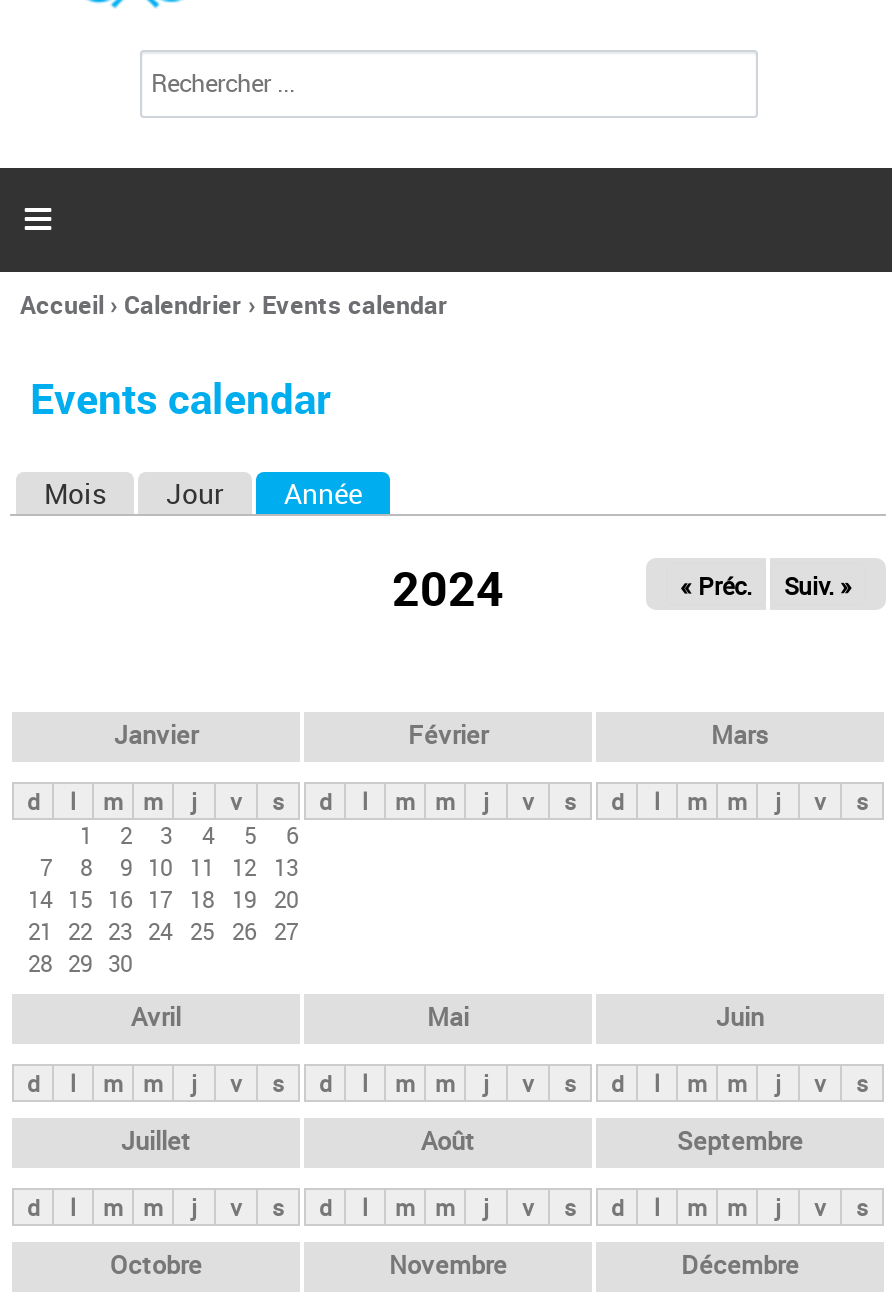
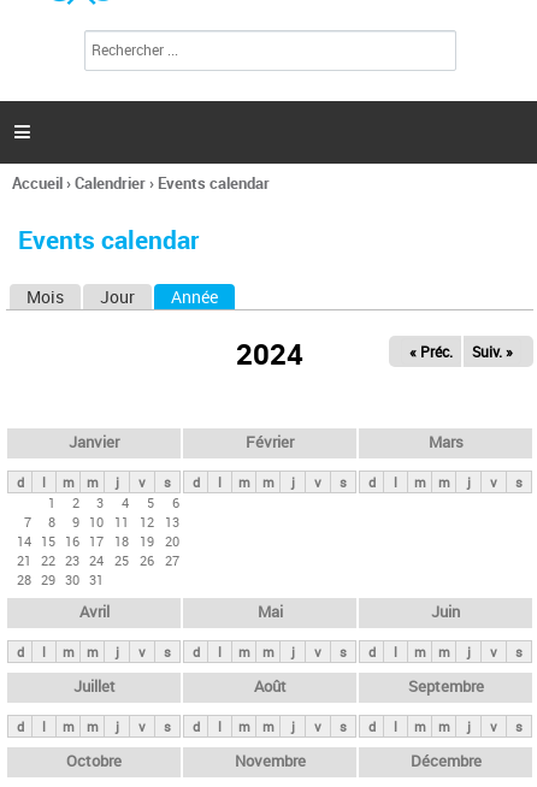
- 28 29 30
+ 28 29 30 31
